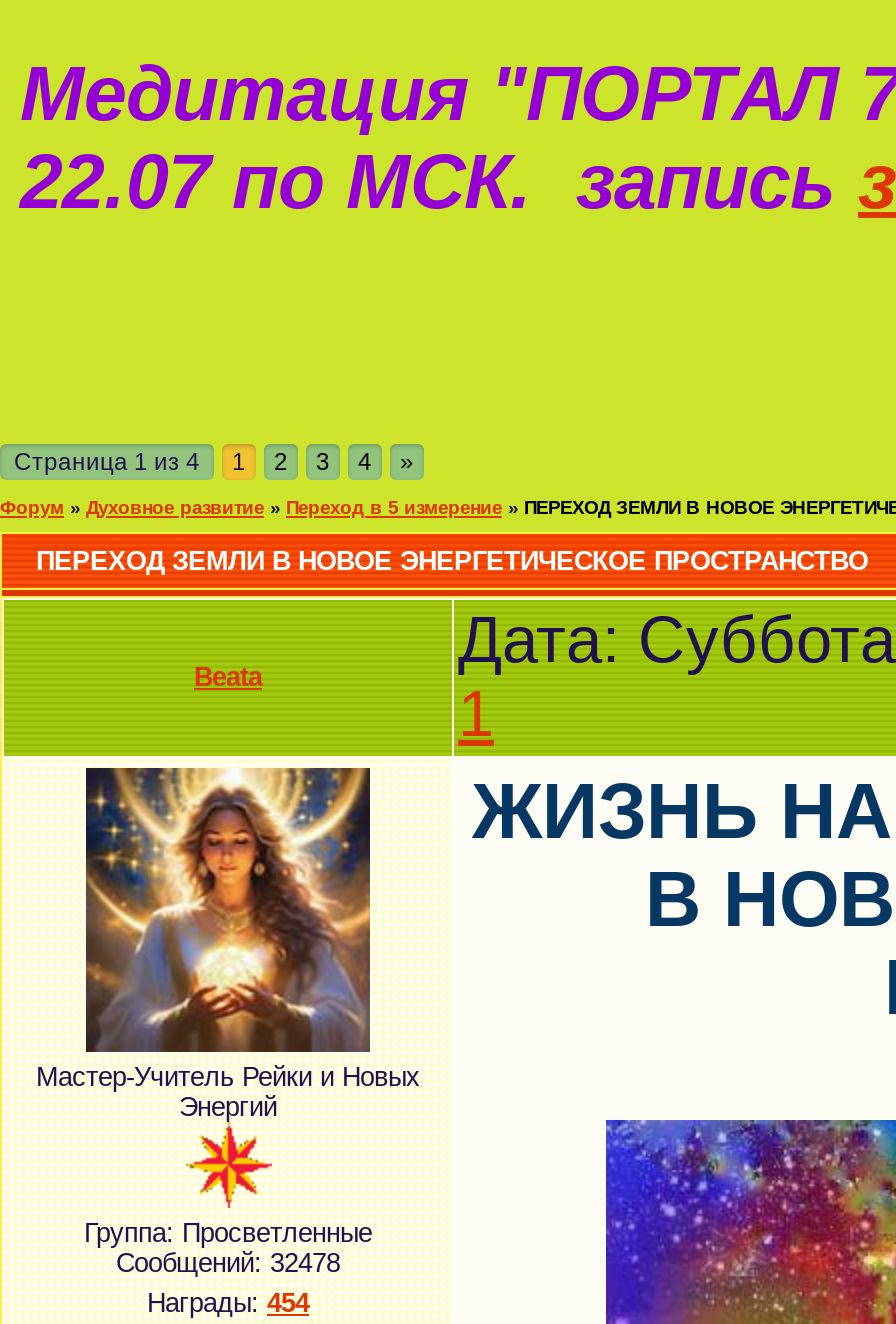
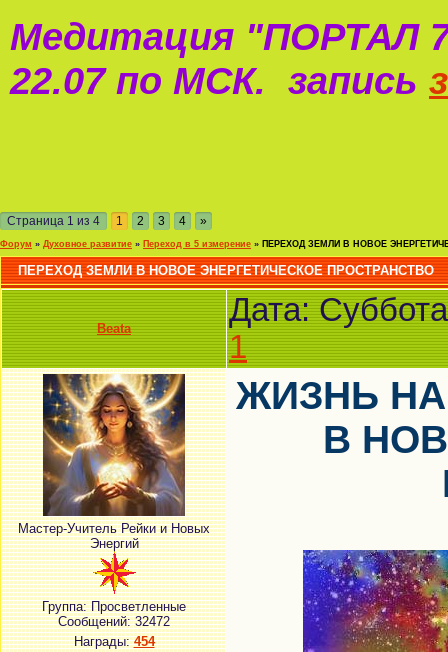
- Сообщений: 32478
+ Сообщений: 32472
